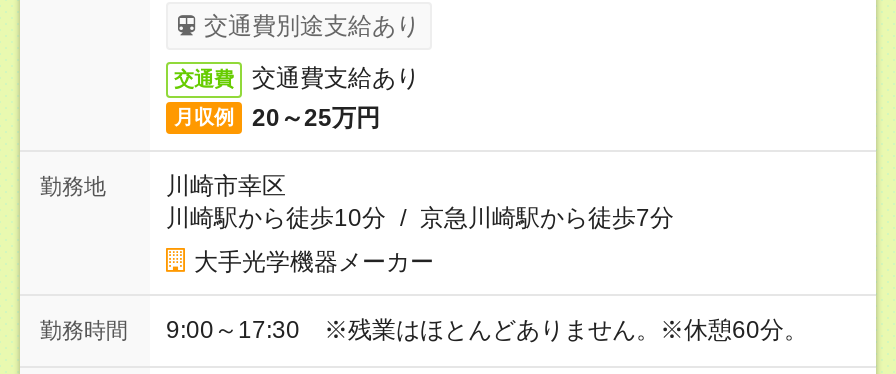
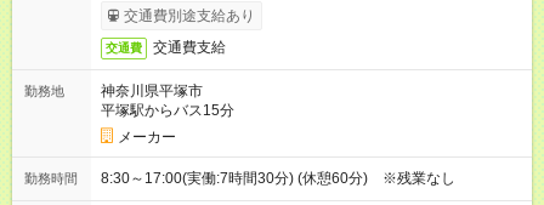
- 交通費支給あり
- 月収例
- 20～25万円
+ 交通費支給

- 川崎市幸区
- 川崎駅から徒歩10分 / 京急川崎駅から徒歩7分
+ 神奈川県平塚市
+ 平塚駅からバス15分

- 大手光学機器メーカー
+ メーカー

- 9:00～17:30 ※残業はほとんどありません。※休憩60分。
+ 8:30～17:00(実働:7時間30分) (休憩60分) ※残業なし
